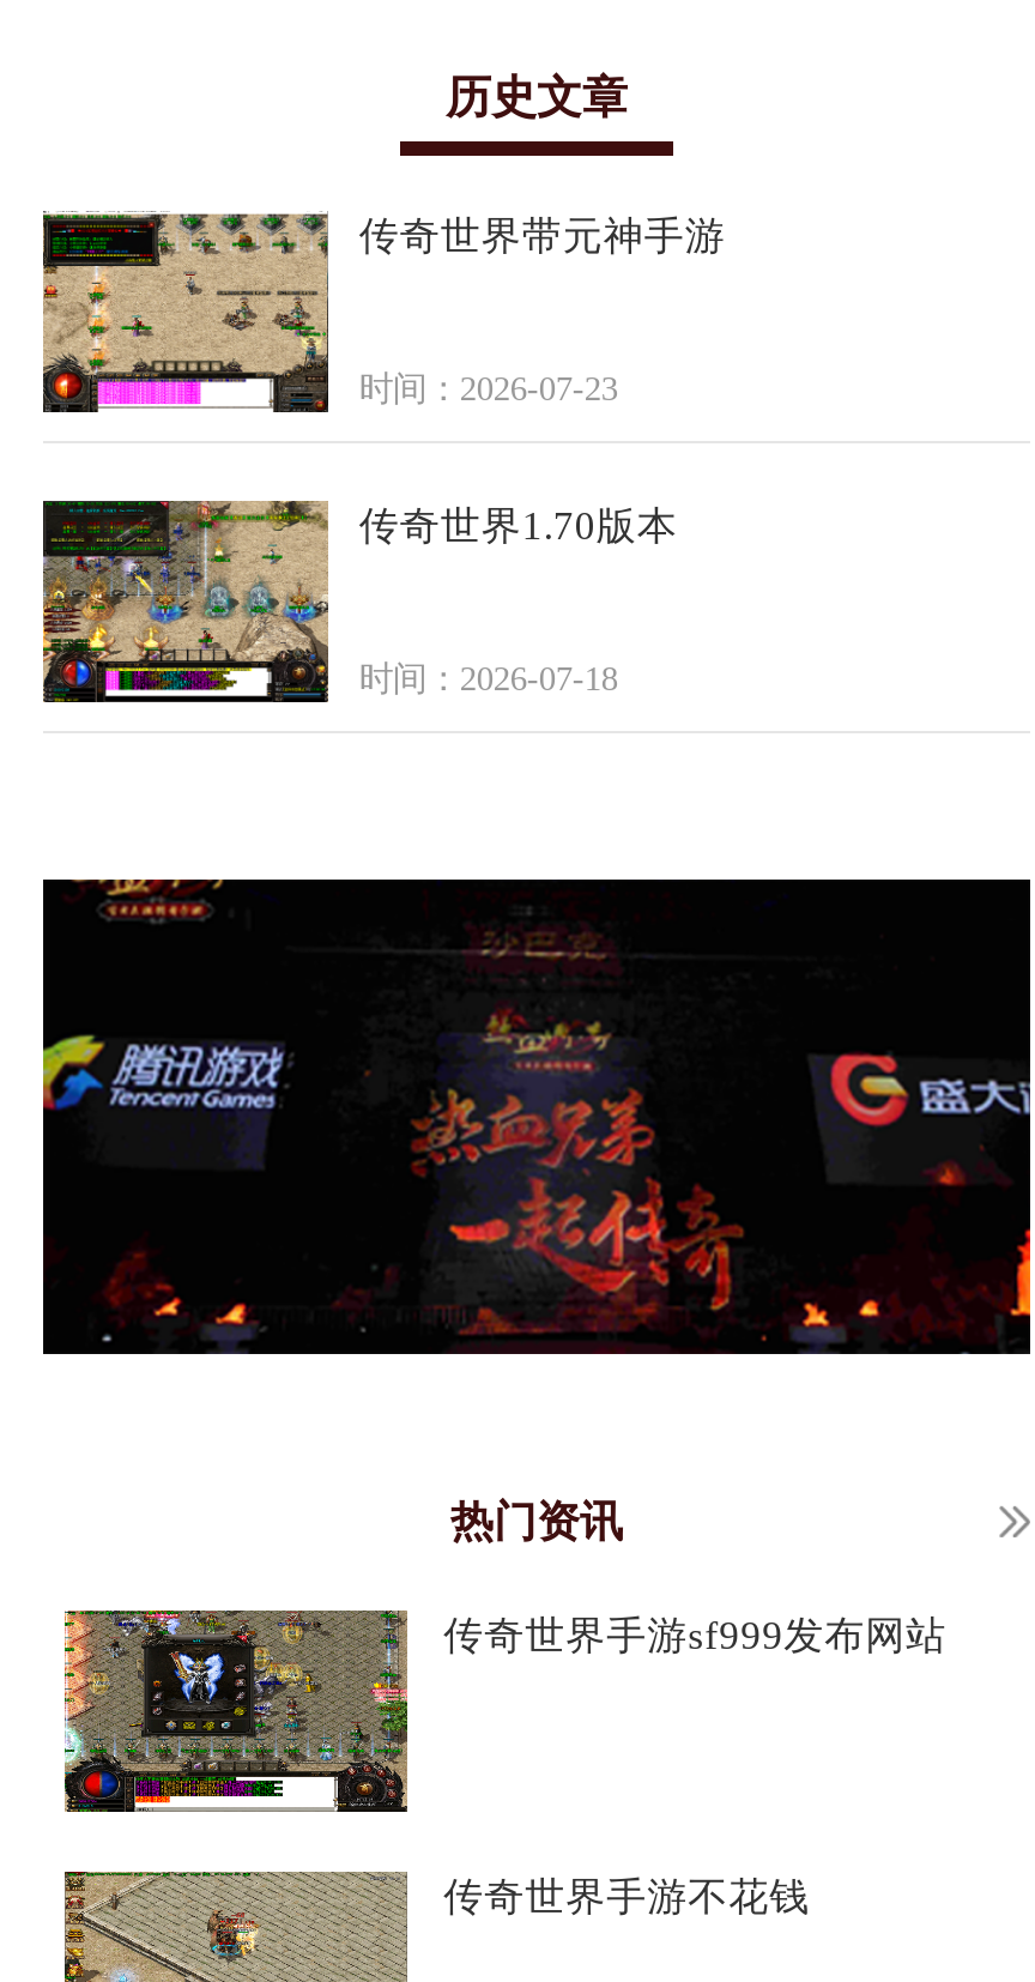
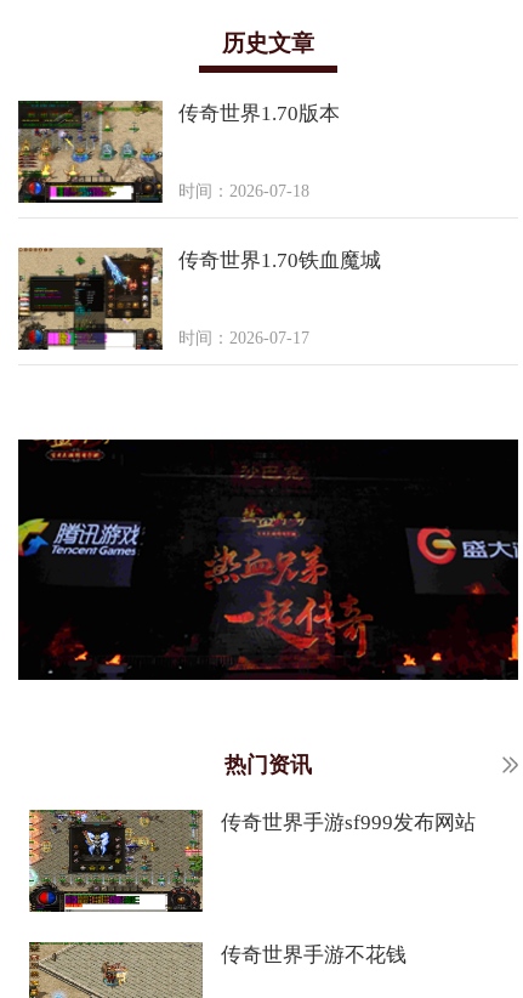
- [image]
- 传奇世界带元神手游
- 时间：2026-07-23

moved up: [image] | 传奇世界1.70版本 | 时间：2026-07-18

+ [image]
+ 传奇世界1.70铁血魔城
+ 时间：2026-07-17
